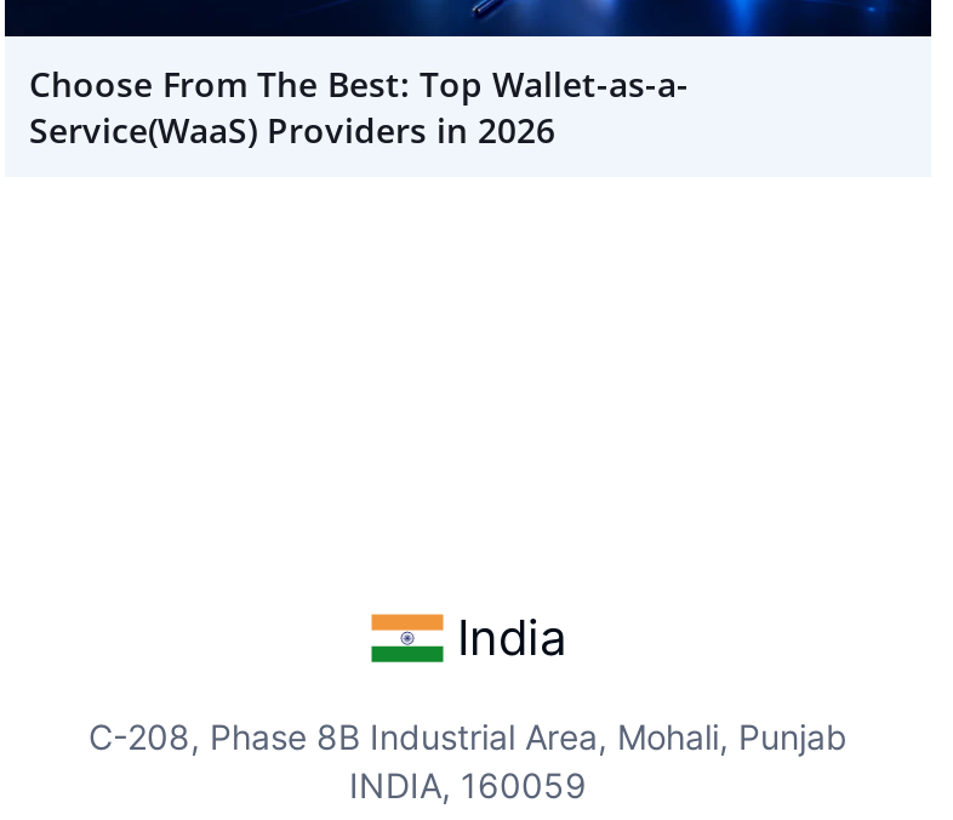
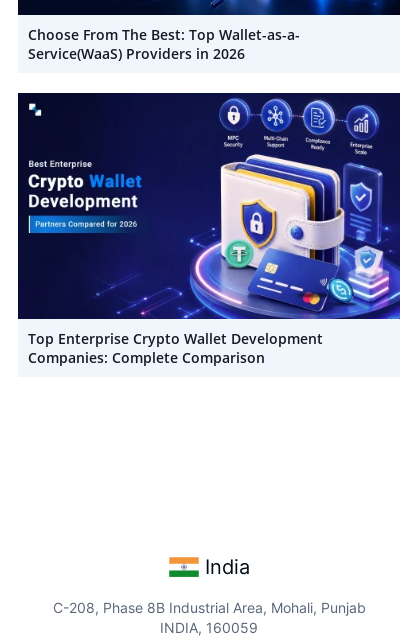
+ [image]
+ Top Enterprise Crypto Wallet Development
+ Companies: Complete Comparison
